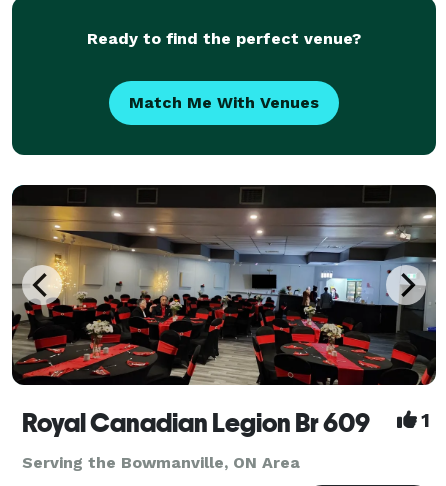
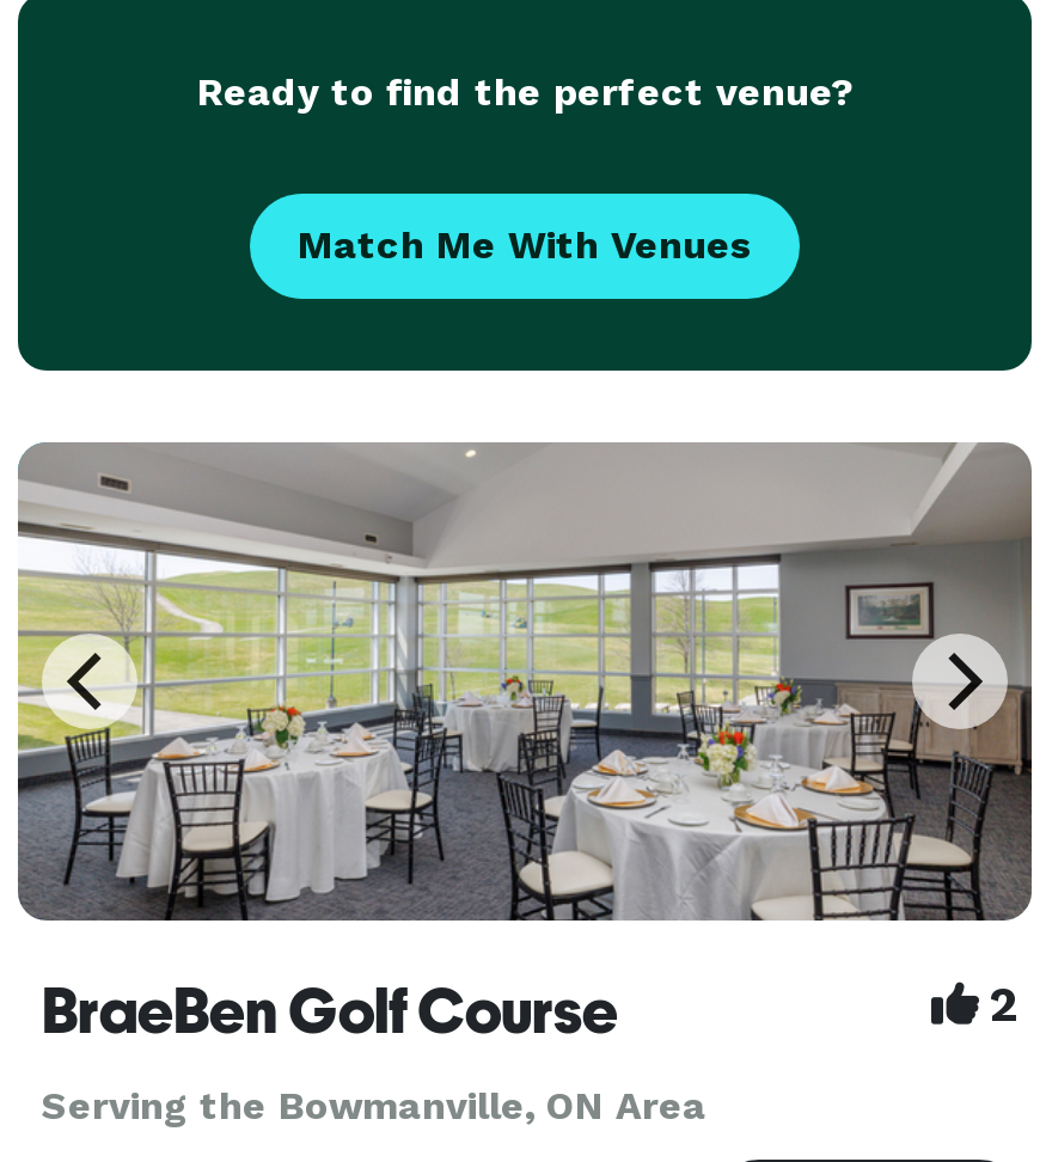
- [image]
- Royal Canadian Legion Br 609
- 1
+ [image]
+ BraeBen Golf Course
+ 2
